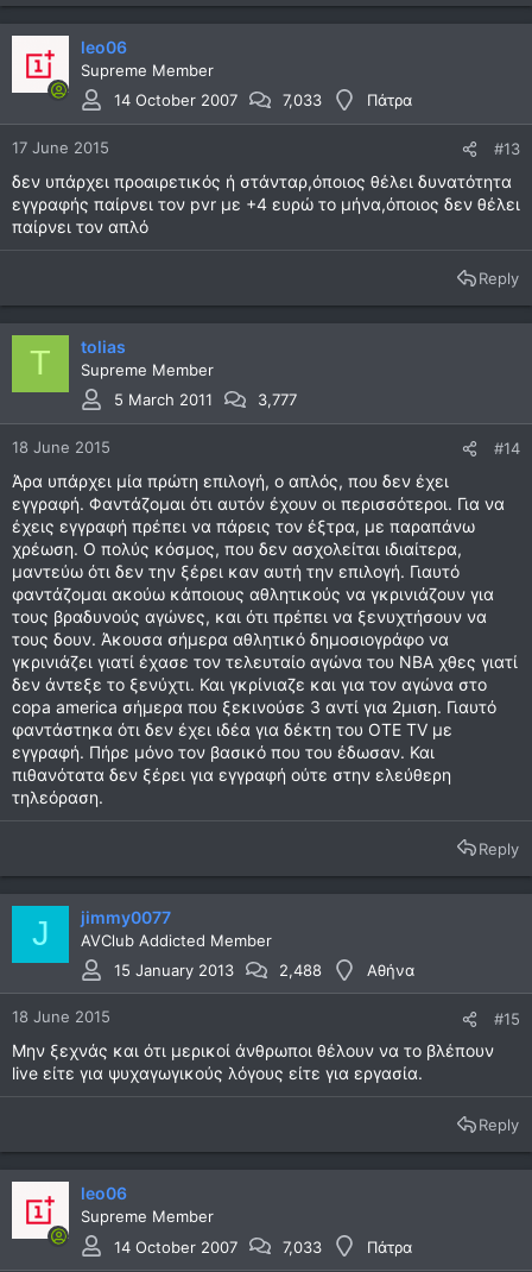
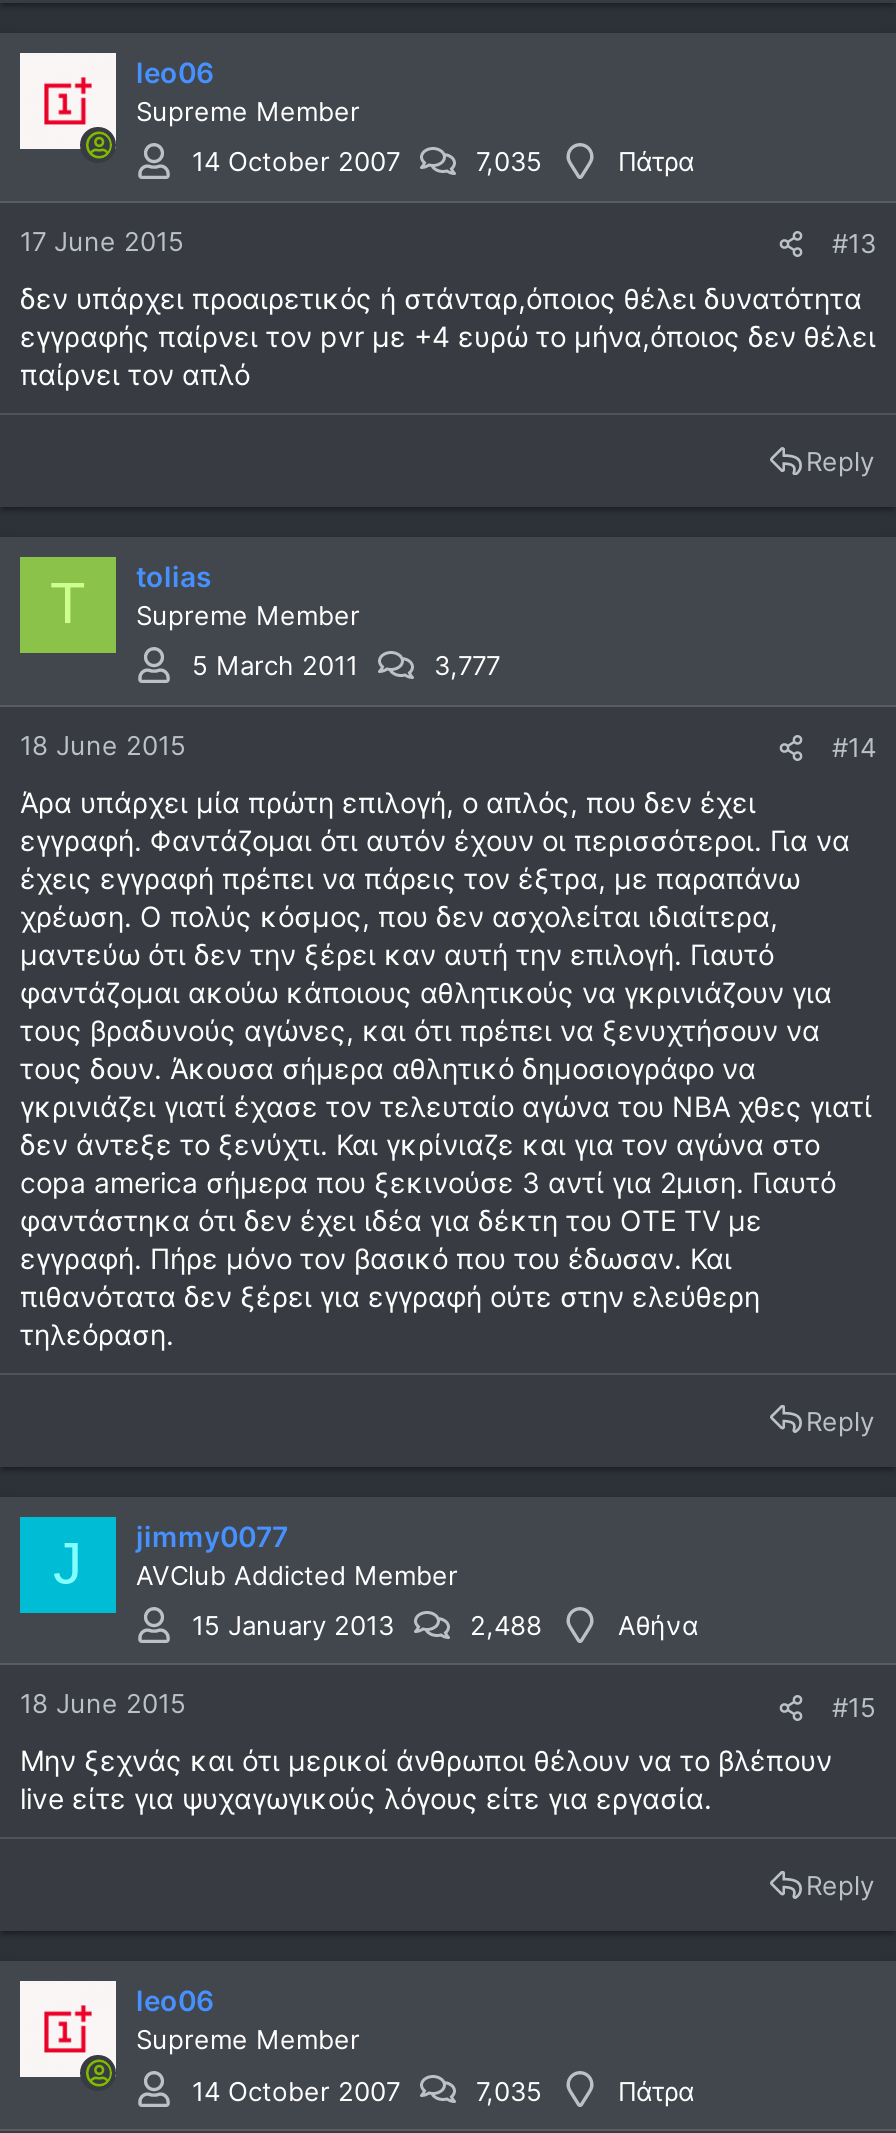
- 7,033
+ 7,035

- 7,033
+ 7,035
